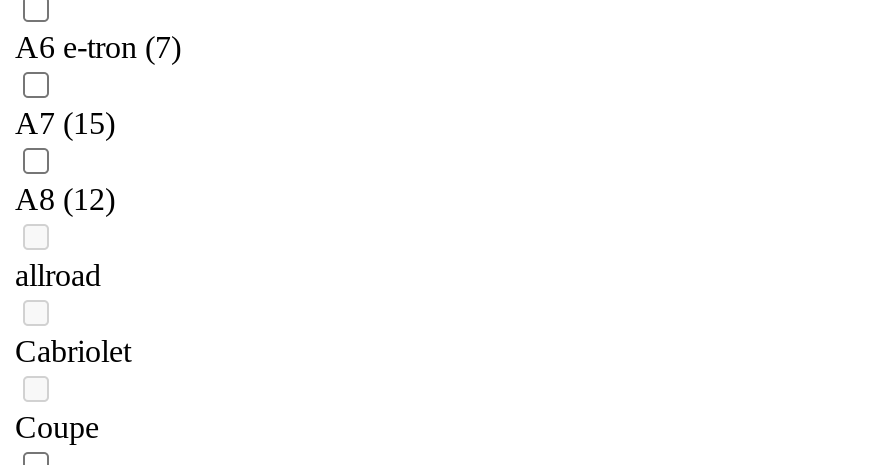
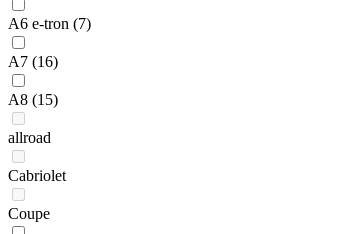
- A7 (15)
+ A7 (16)

- A8 (12)
+ A8 (15)
